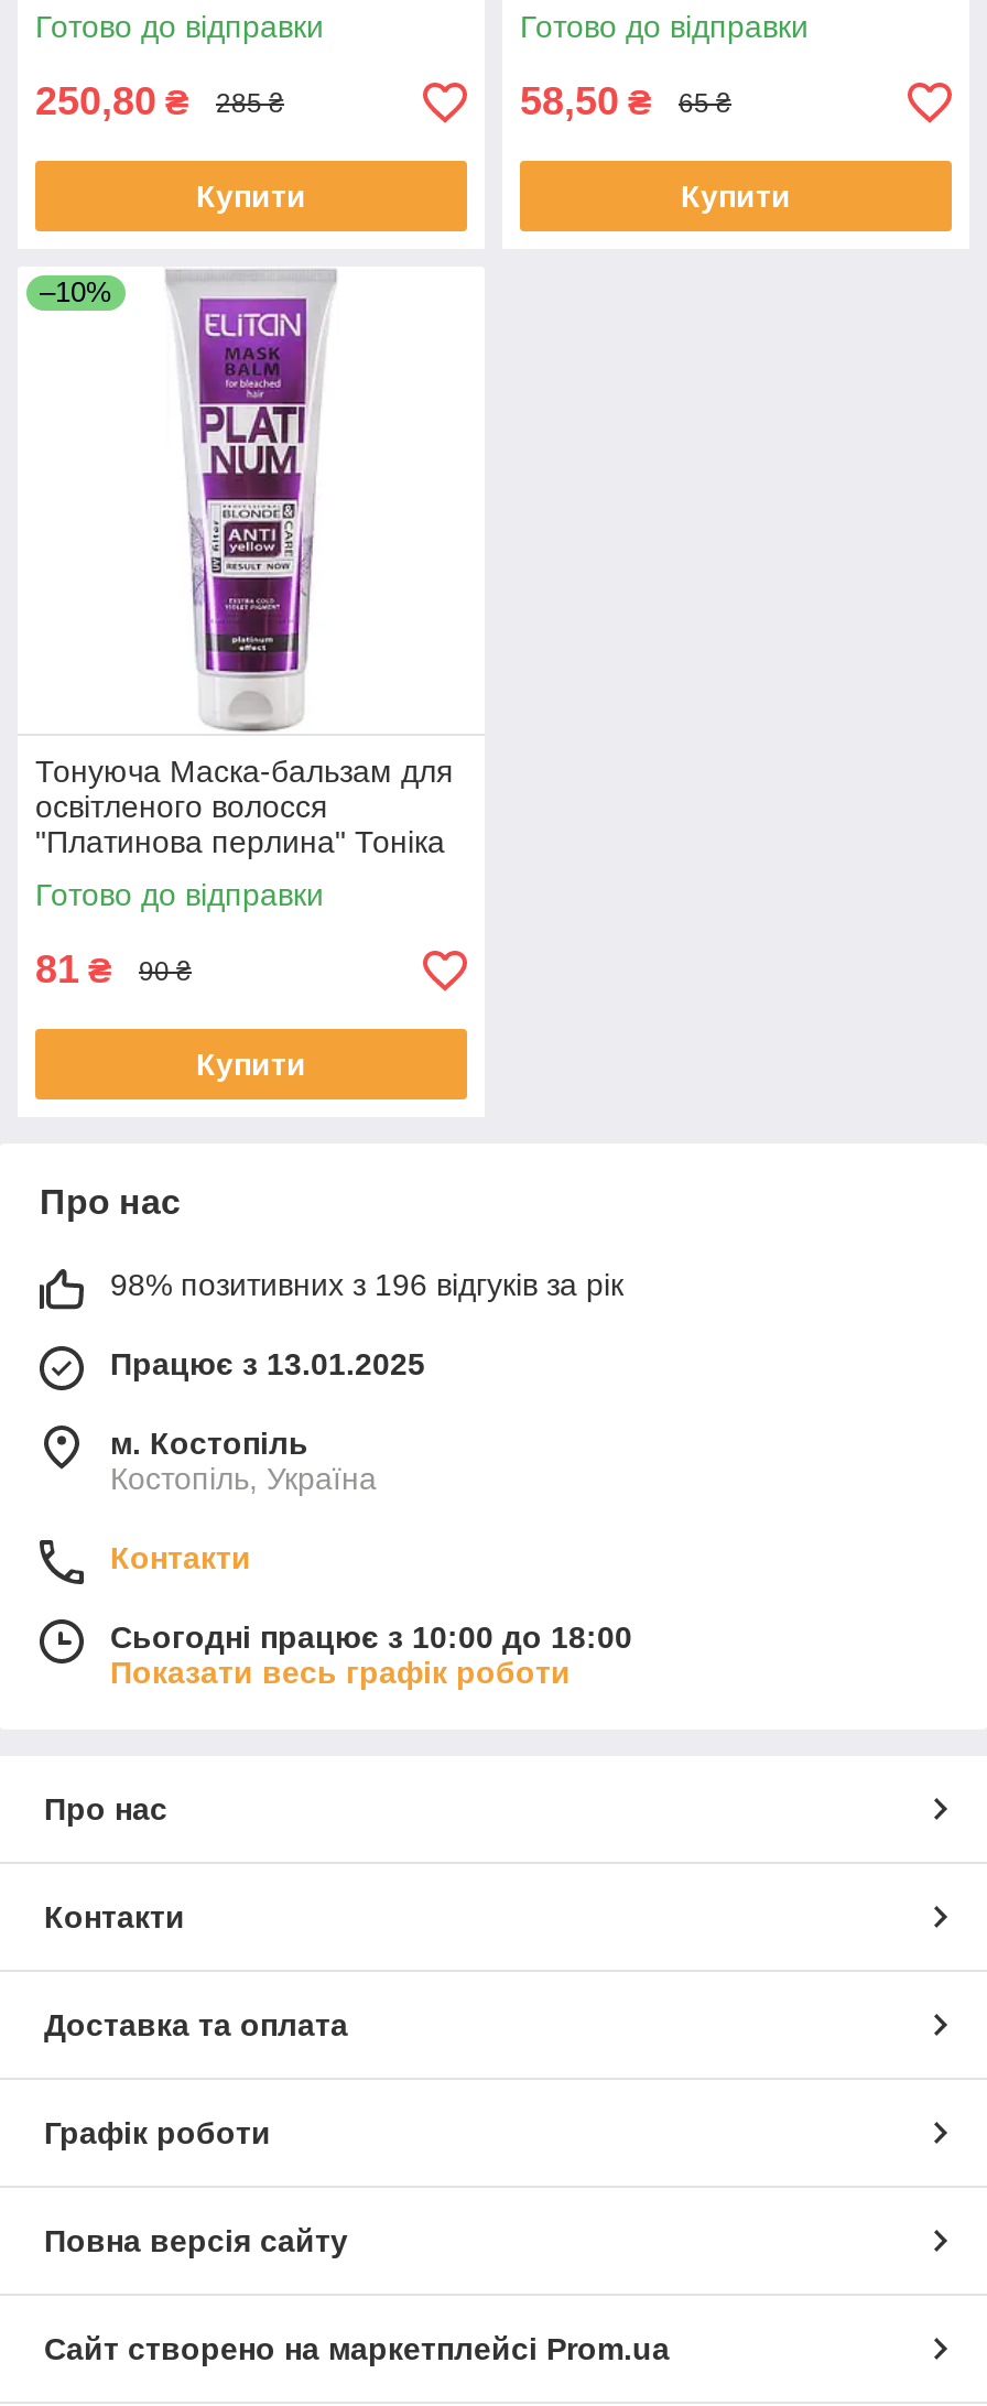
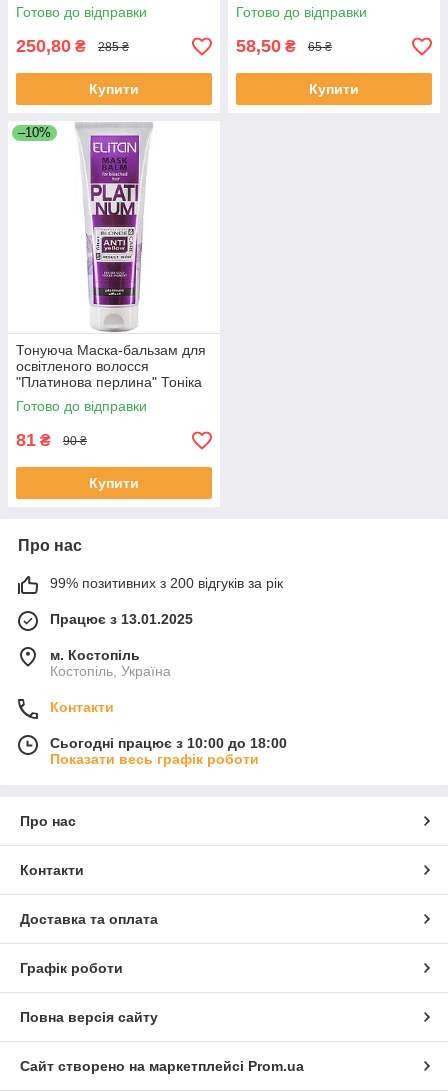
- 98% позитивних з 196 відгуків за рік
+ 99% позитивних з 200 відгуків за рік
